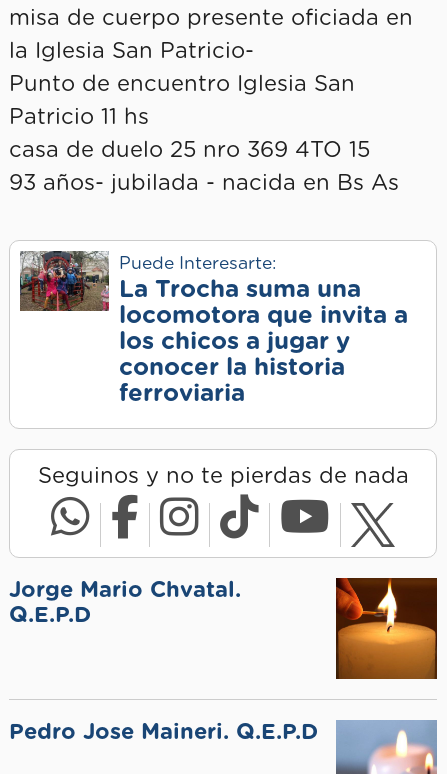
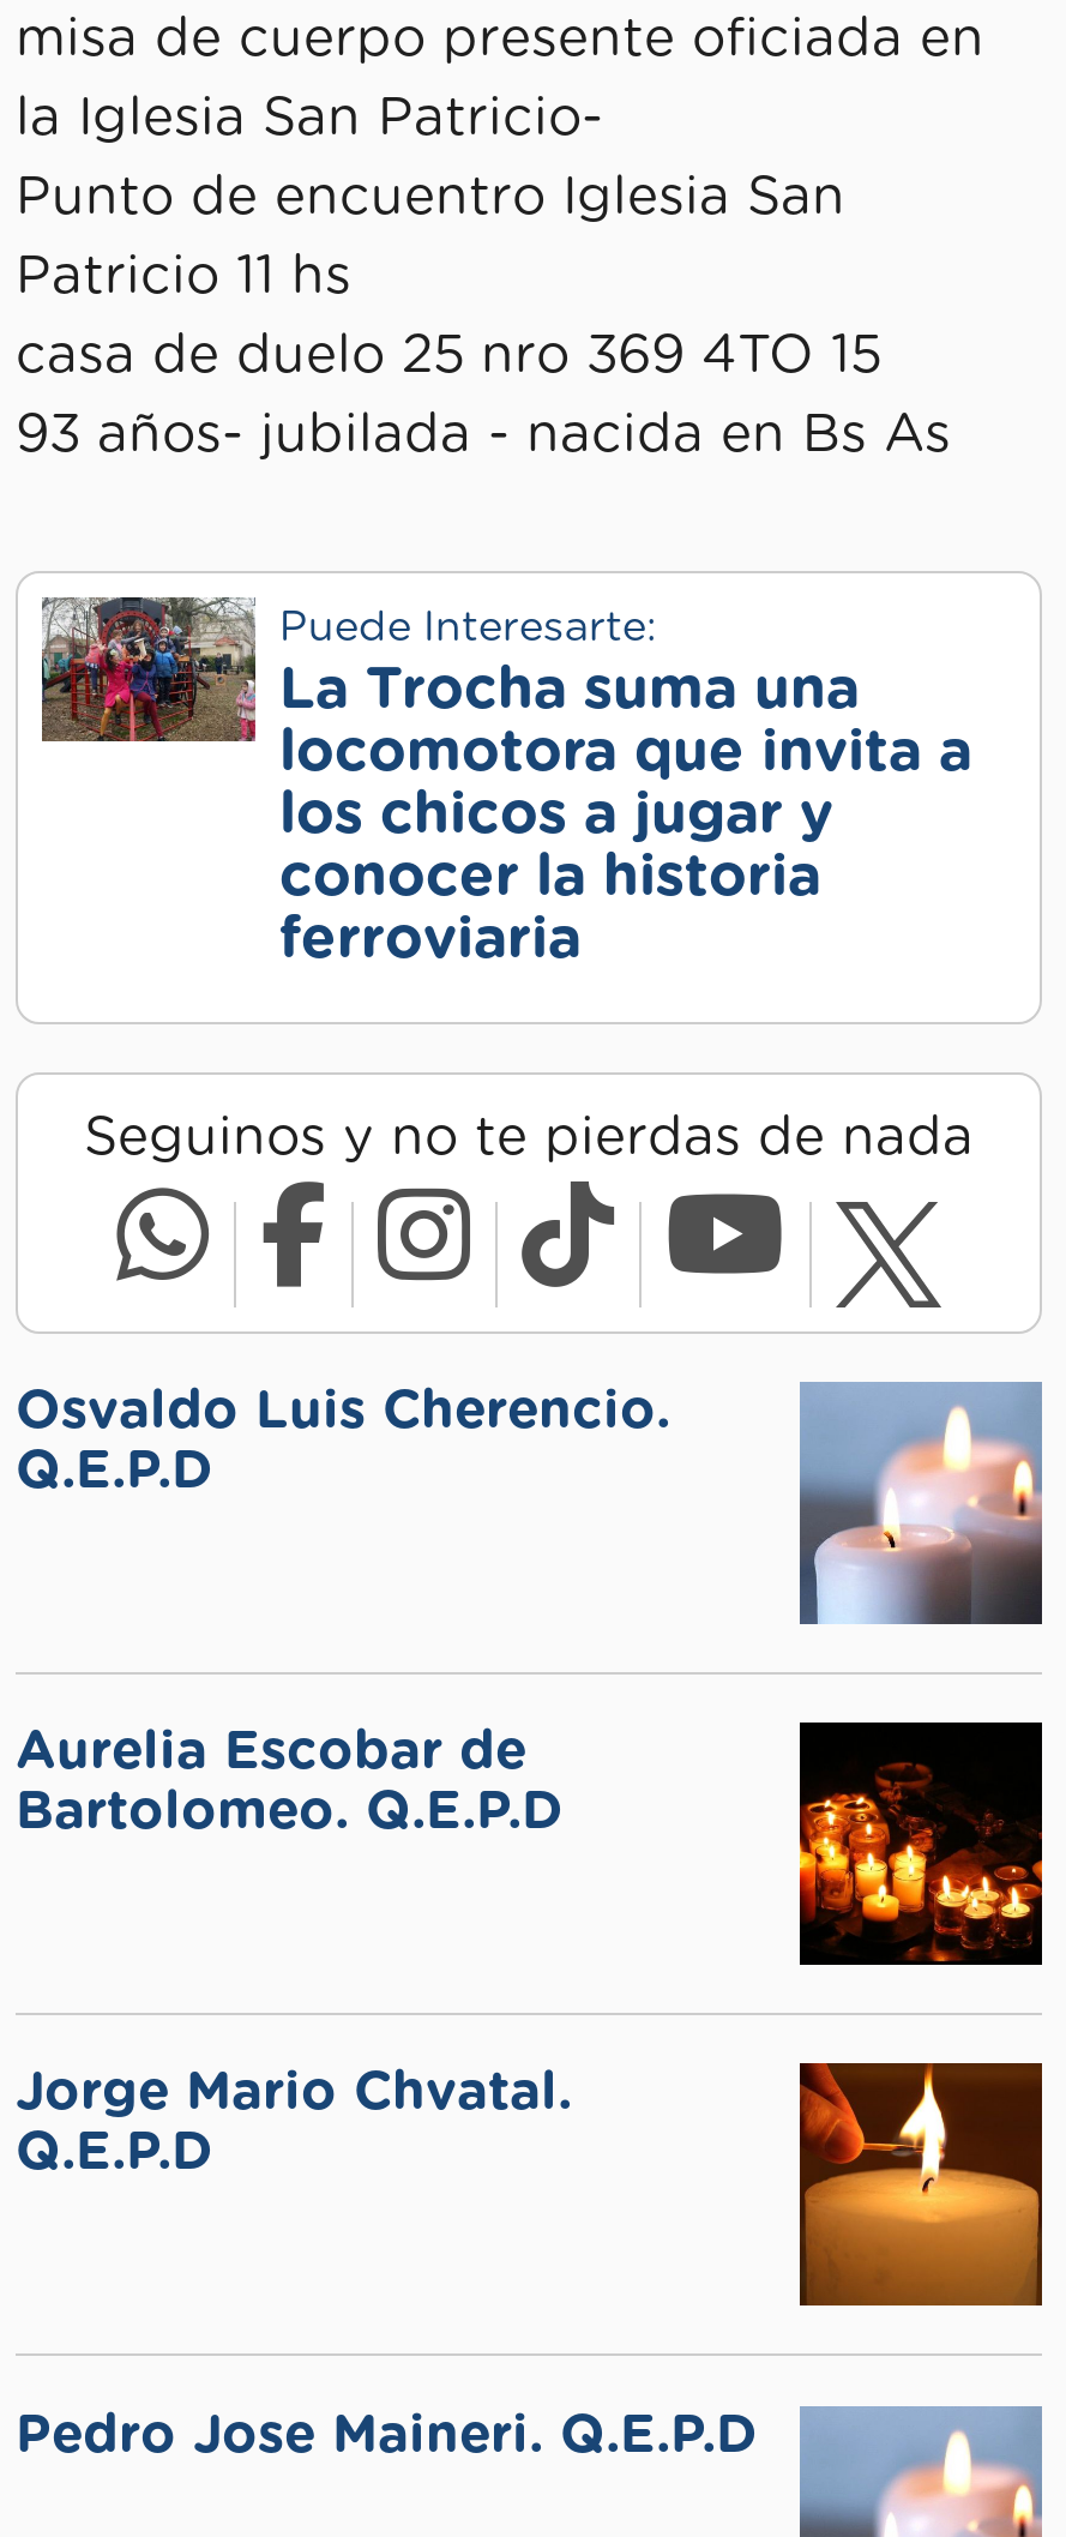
+ Osvaldo Luis Cherencio.
+ Q.E.P.D

+ Aurelia Escobar de
+ Bartolomeo. Q.E.P.D

+ [image]

+ [image]
